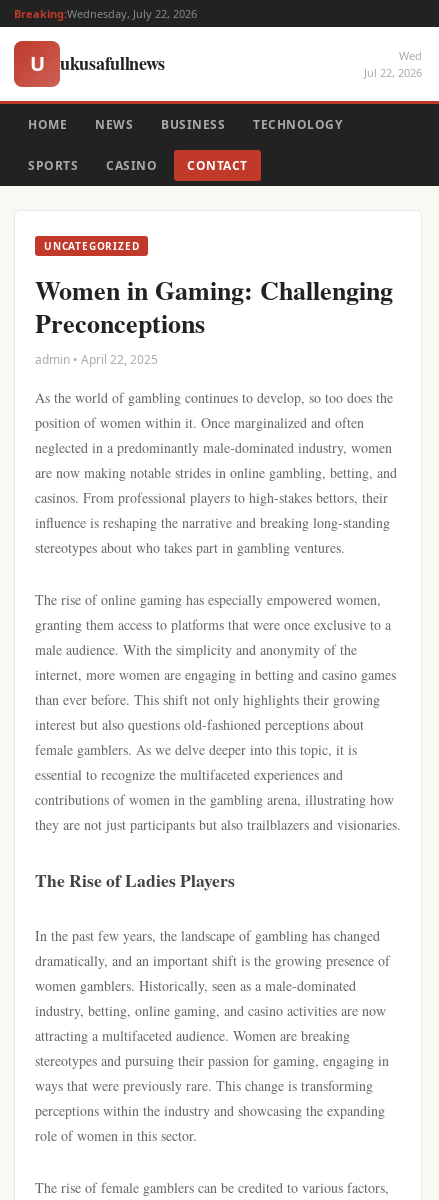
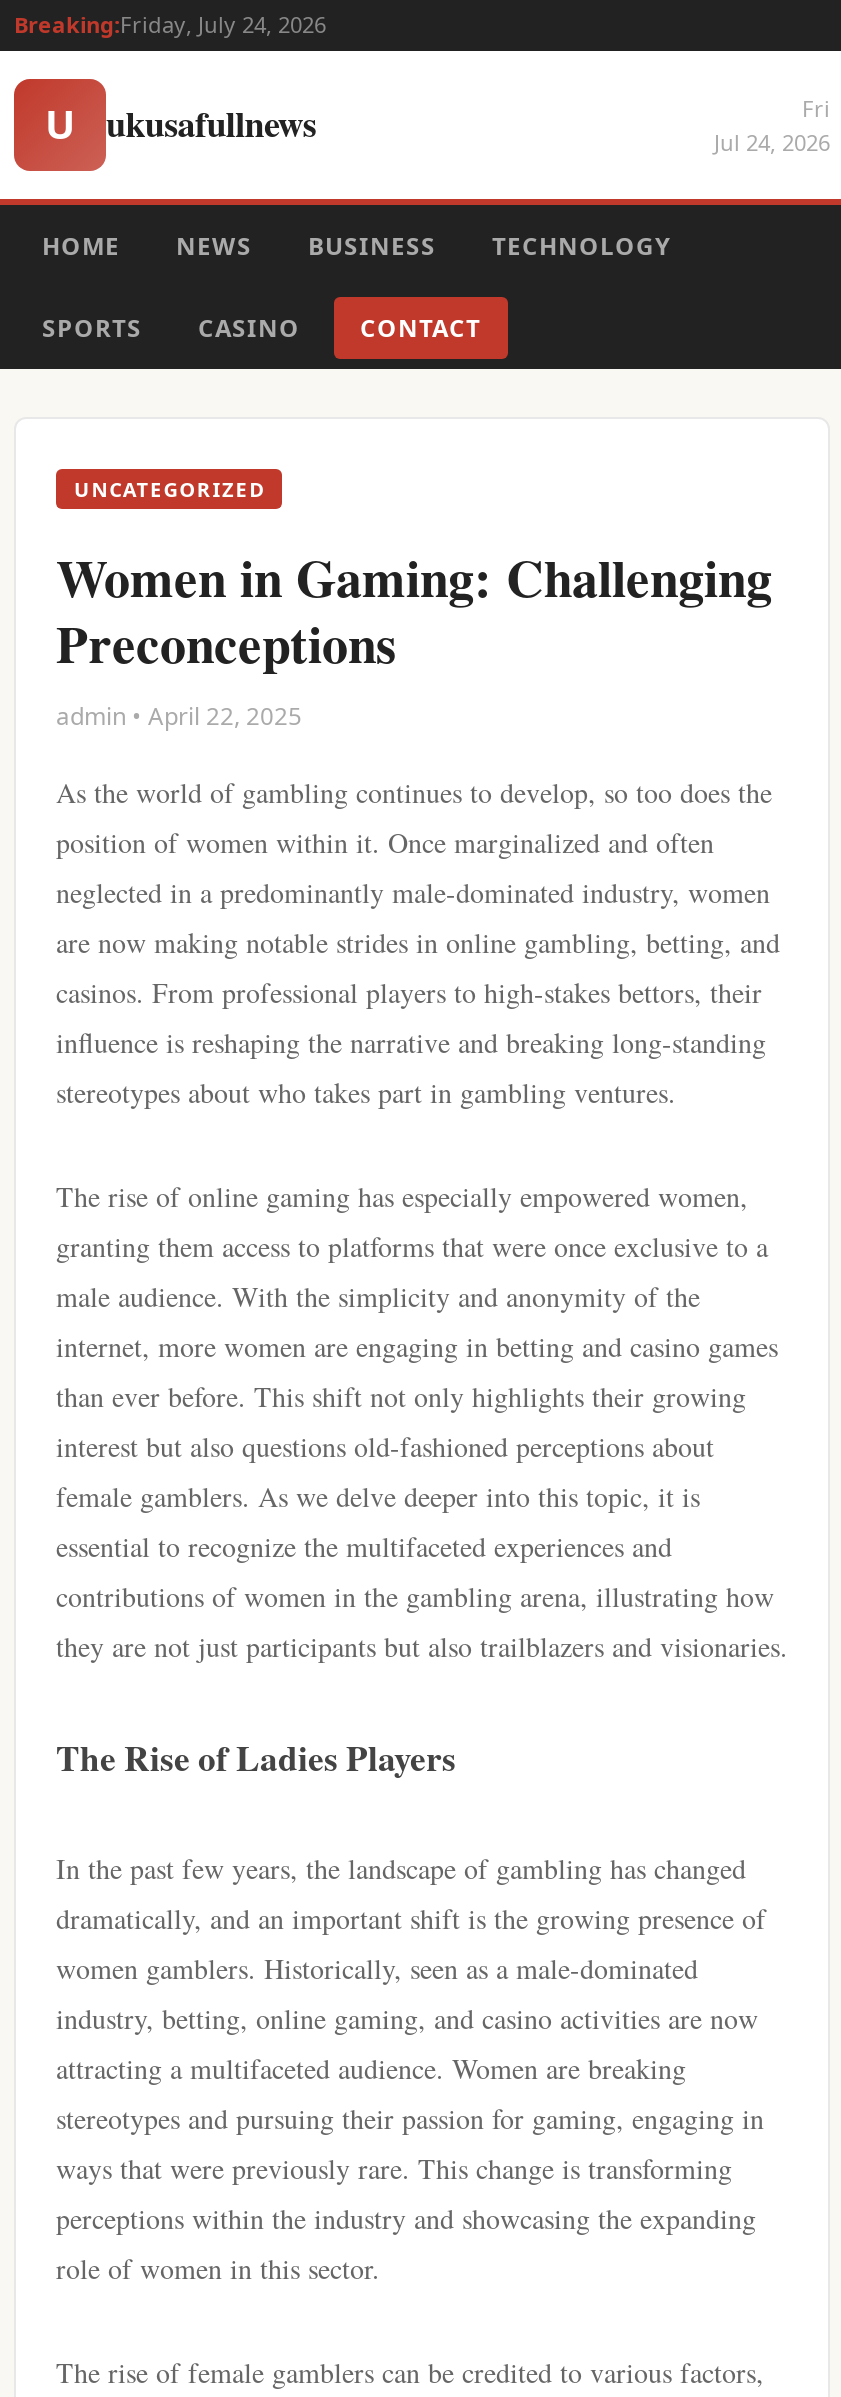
- Breaking:Wednesday, July 22, 2026
+ Breaking:Friday, July 24, 2026

- Wed
- Jul 22, 2026
+ Fri
+ Jul 24, 2026
